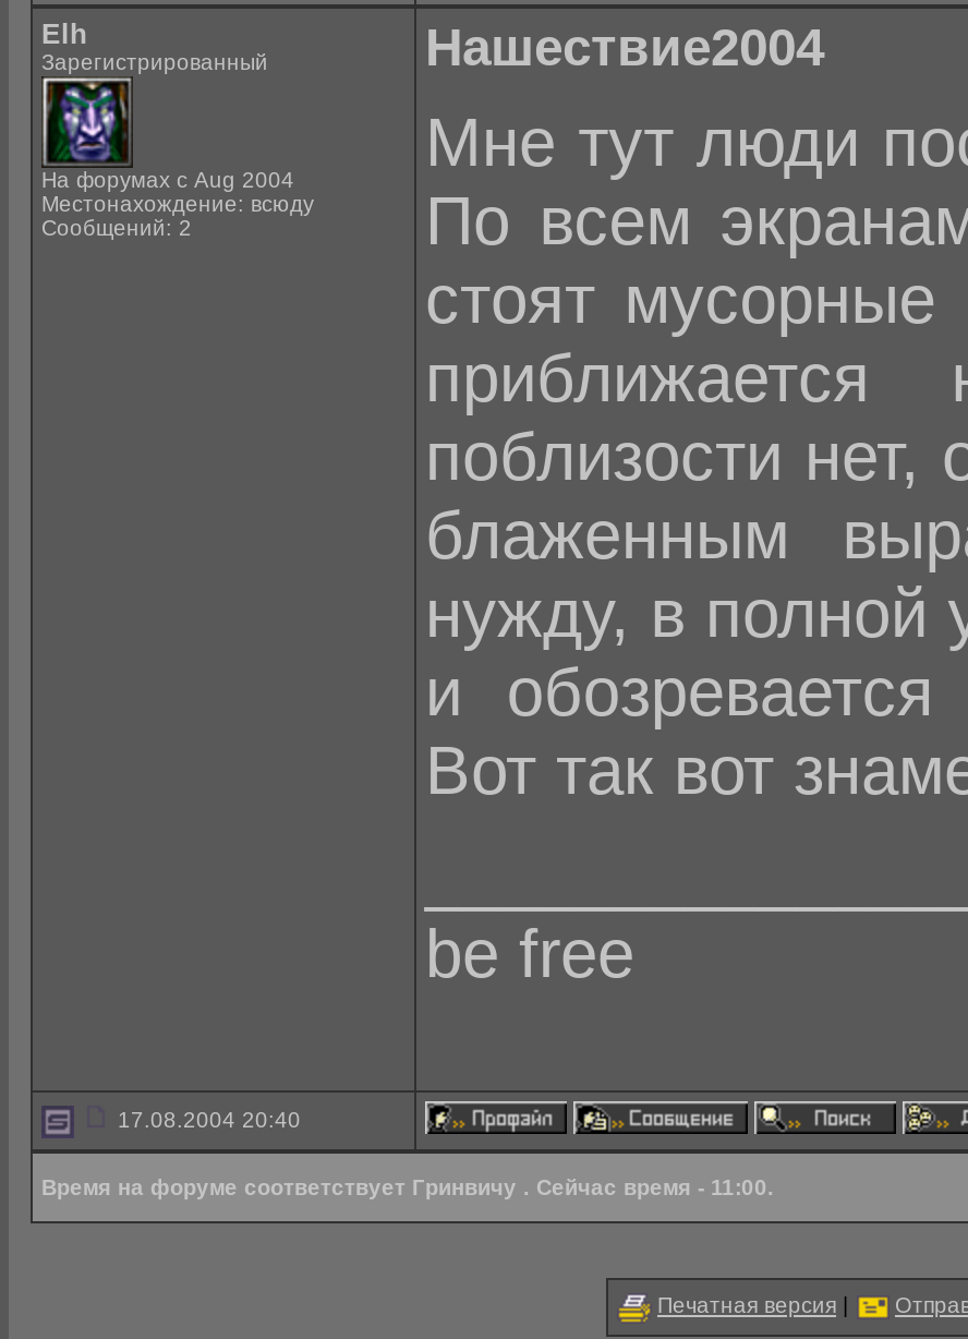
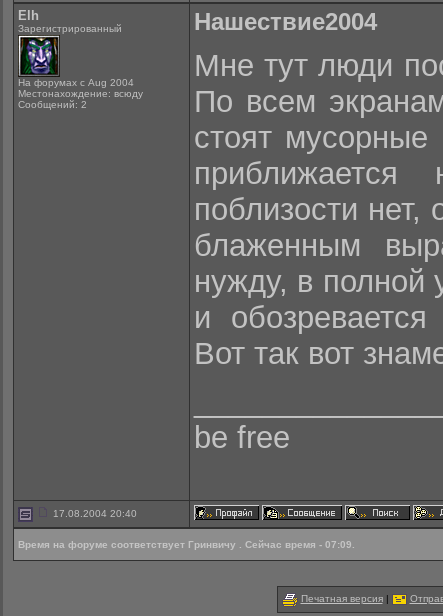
- Время на форуме соответствует Гринвичу . Сейчас время - 11:00.
+ Время на форуме соответствует Гринвичу . Сейчас время - 07:09.
